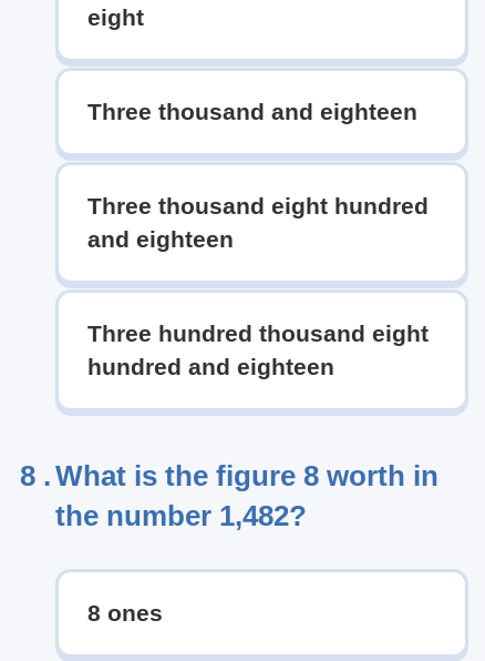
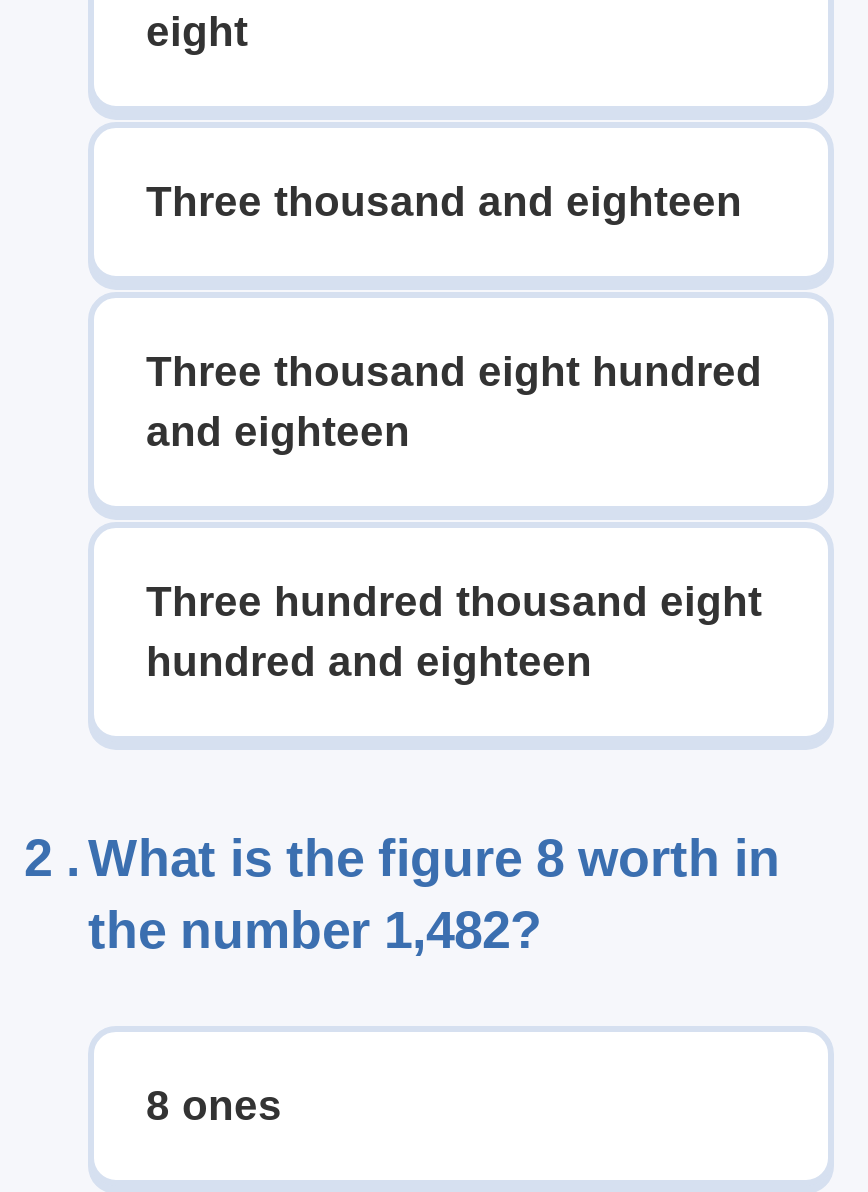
- 8 . What is the figure 8 worth in
+ 2 . What is the figure 8 worth in
